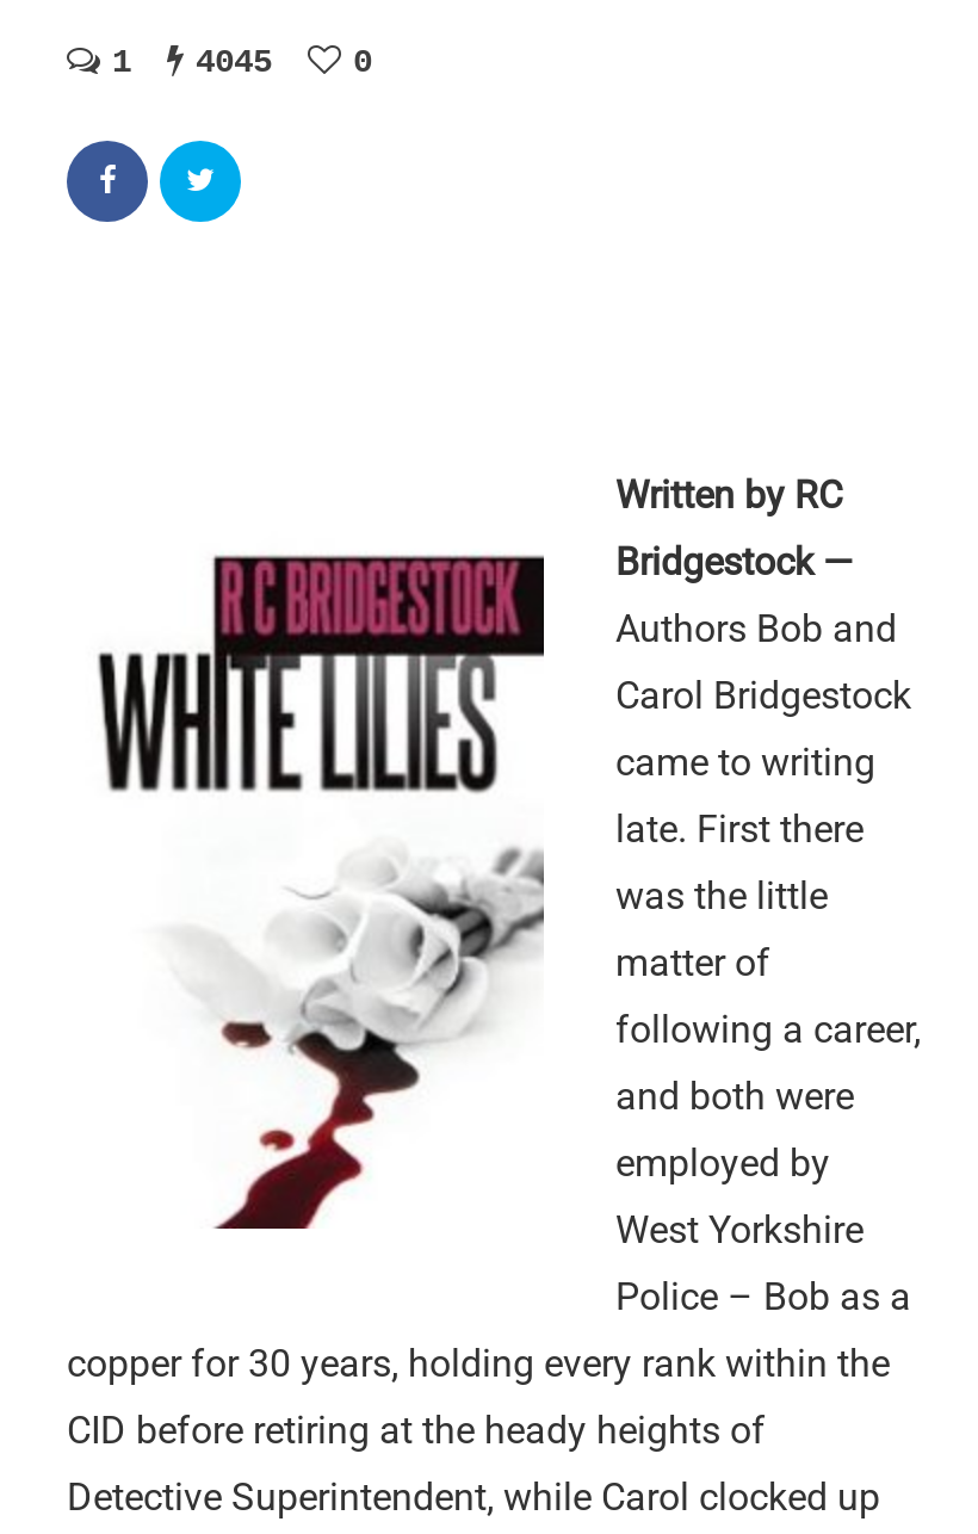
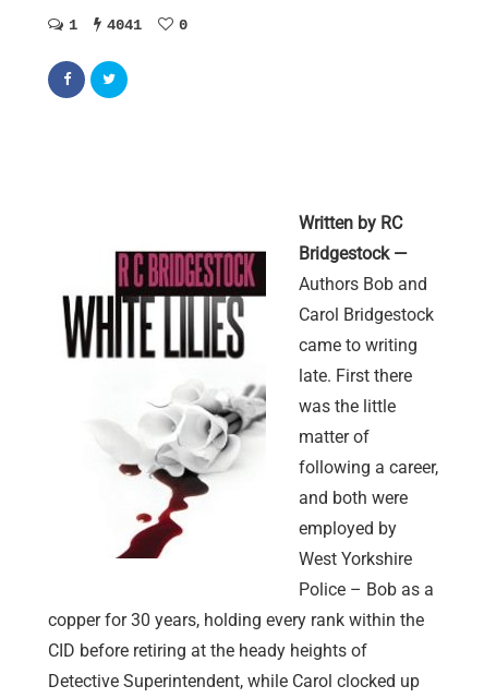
- 1 4045
+ 1 4041
